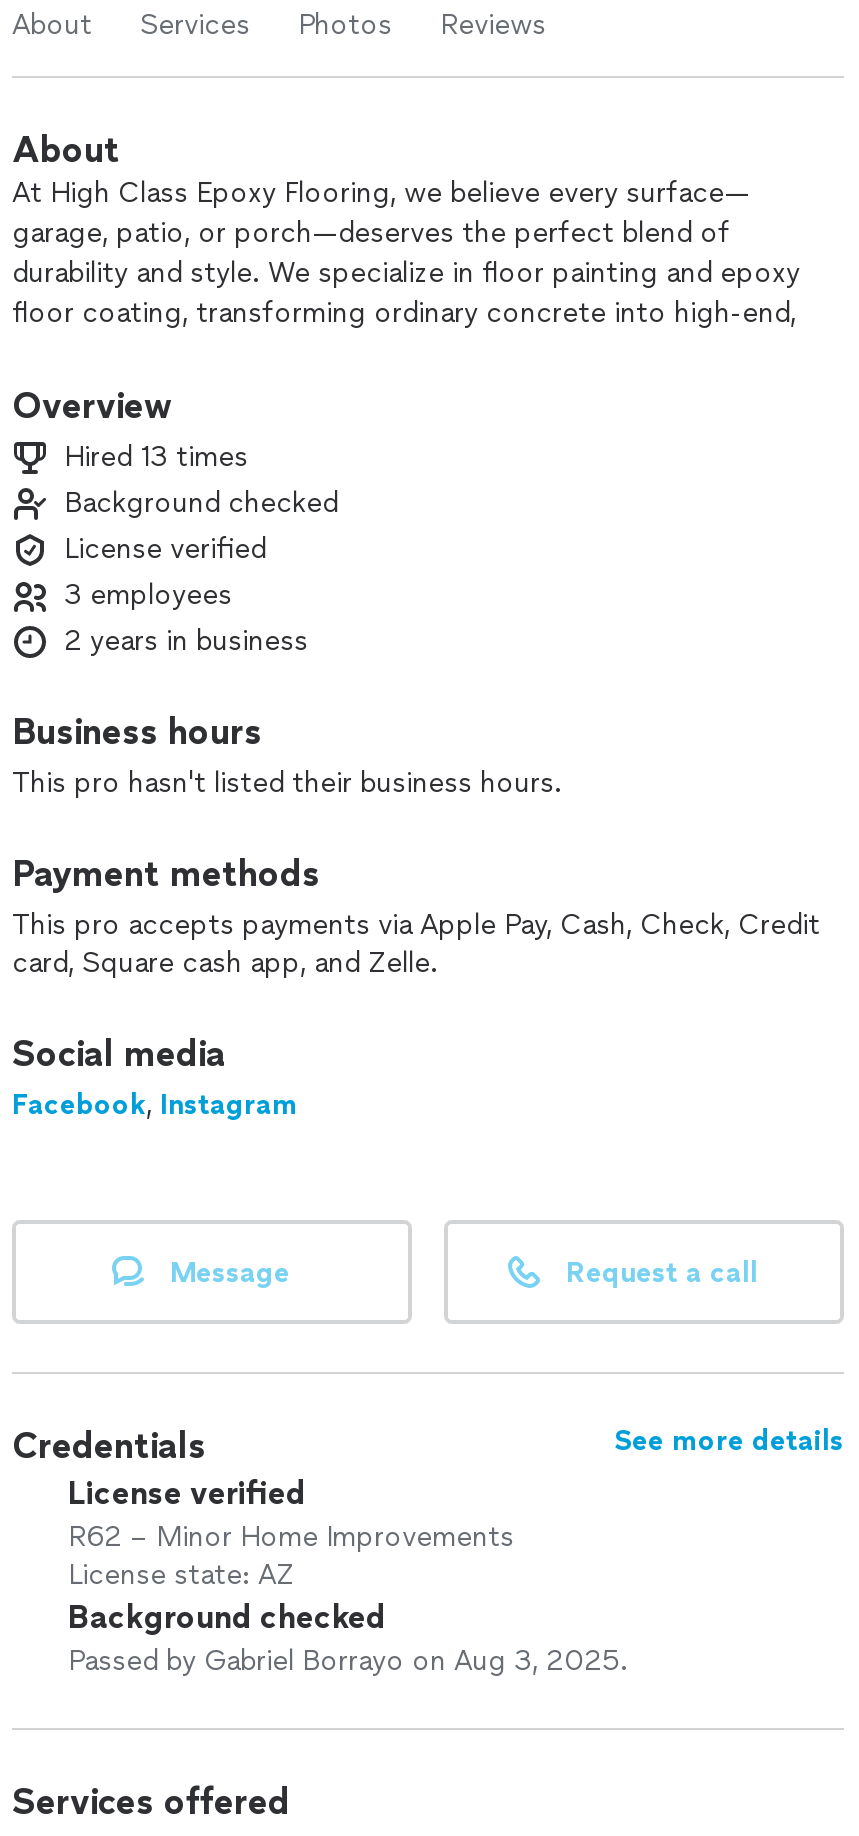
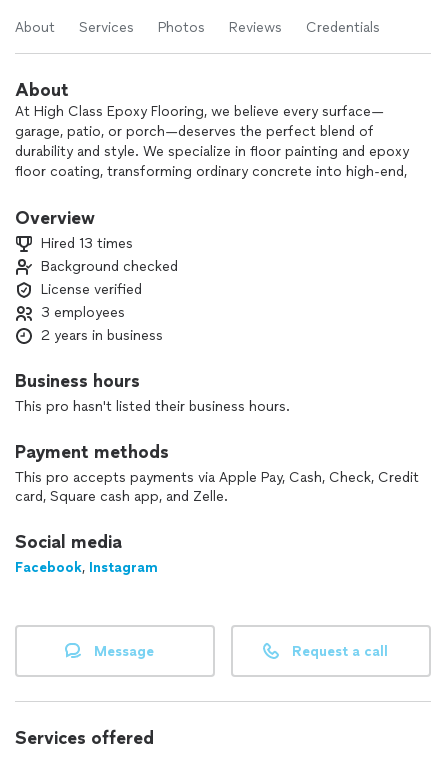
+ Credentials

- Credentials
- See more details
- License verified
- R62 – Minor Home Improvements
- License state: AZ
- Background checked
- Passed by Gabriel Borrayo on Aug 3, 2025.
